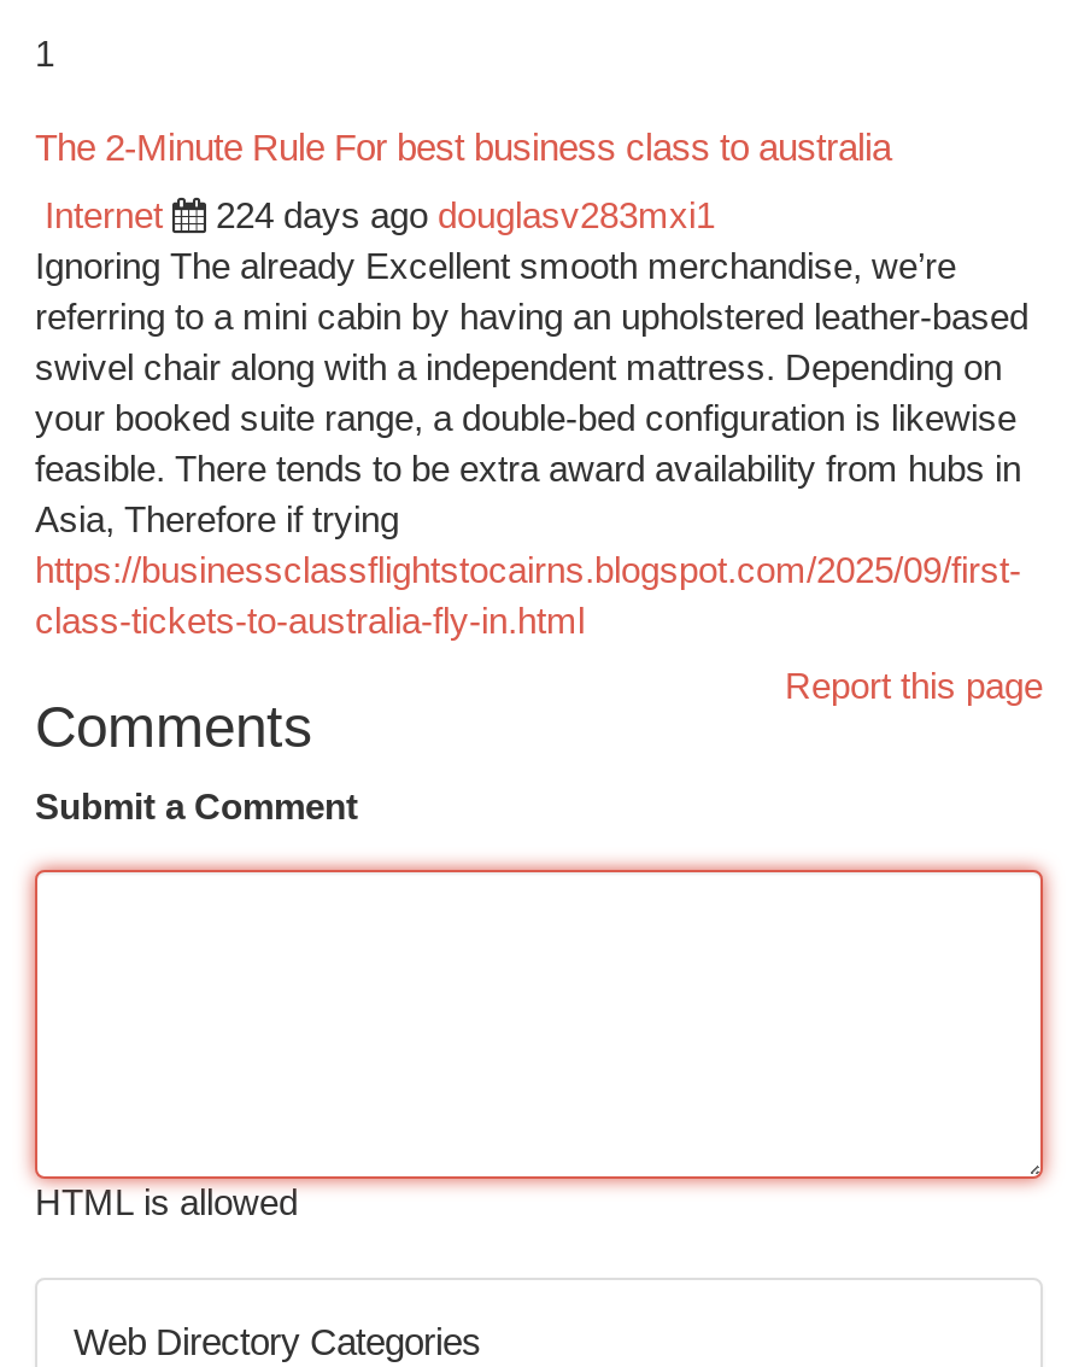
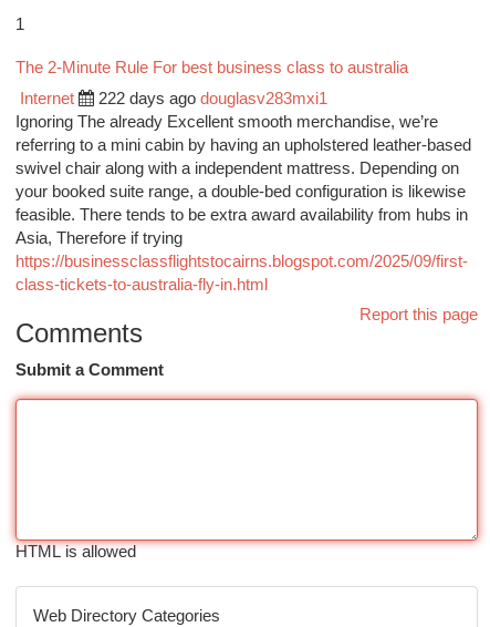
- 224 days ago douglasv283mxi1
+ 222 days ago douglasv283mxi1
